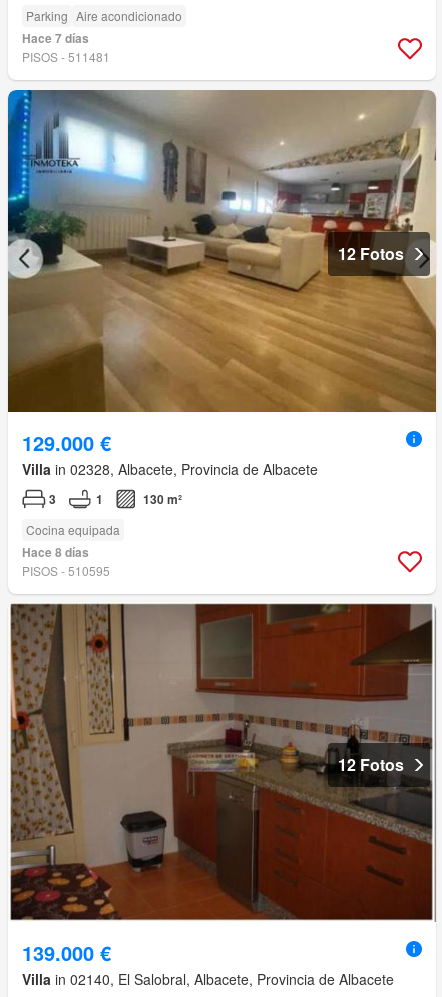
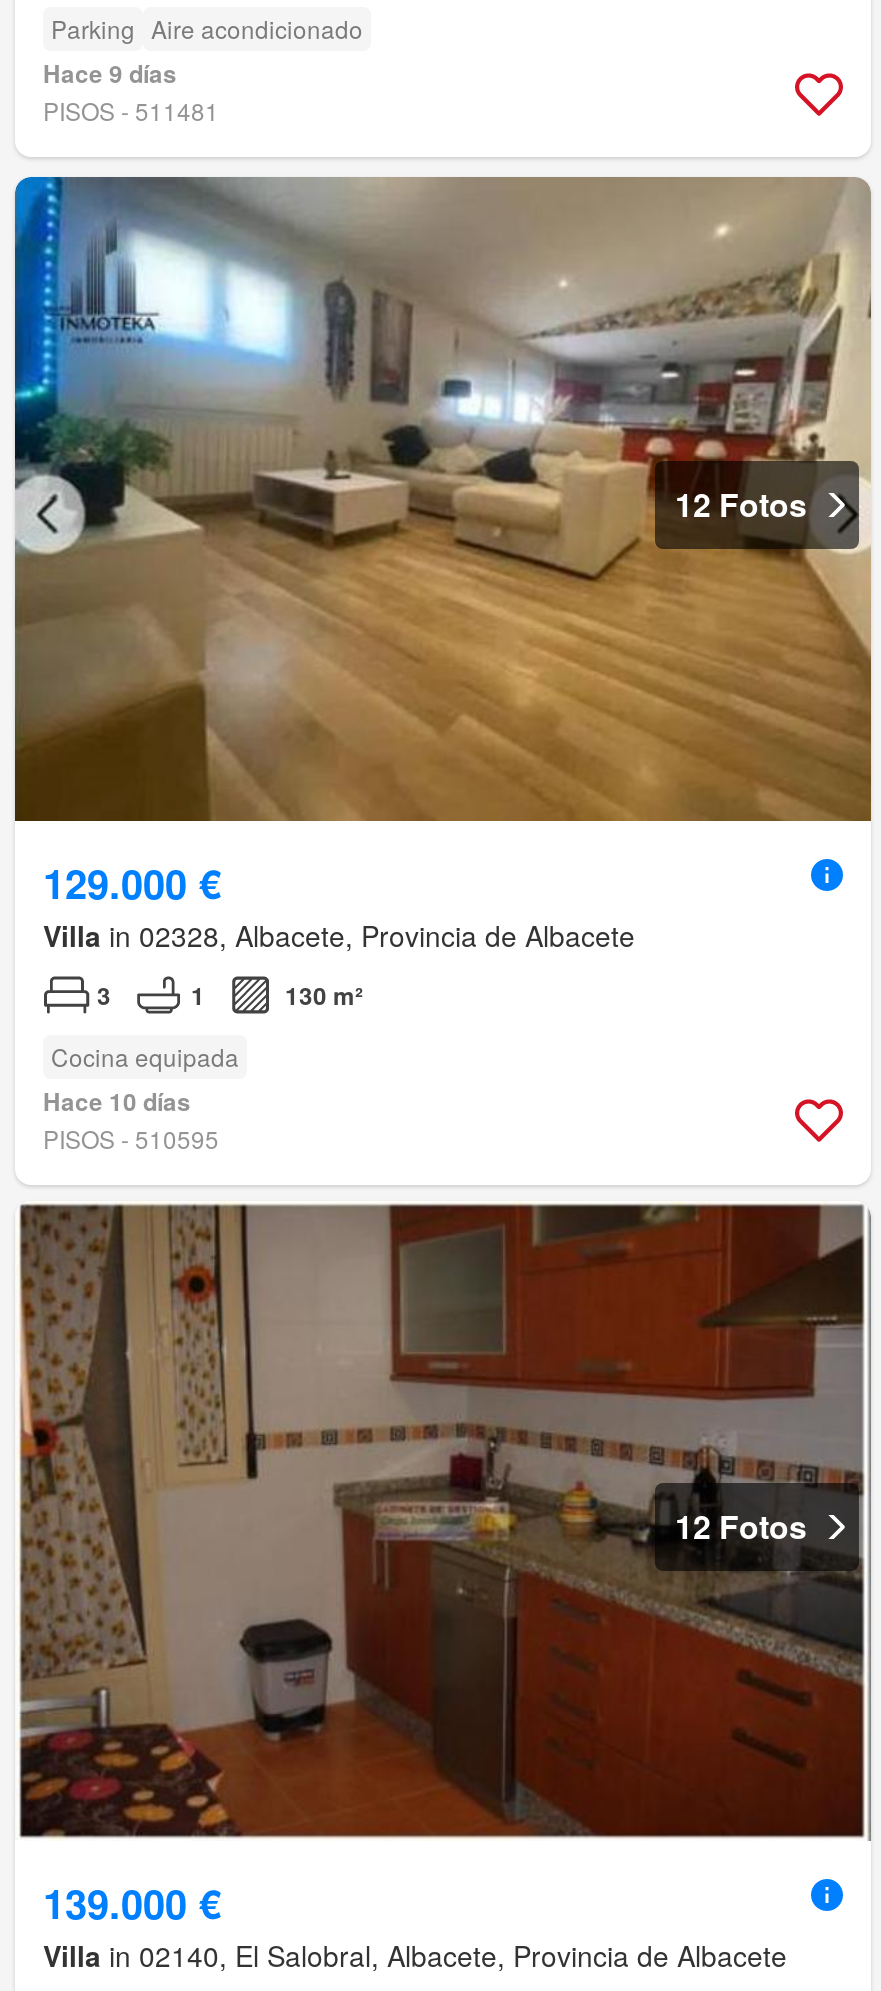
- Hace 7 días
+ Hace 9 días

- Hace 8 días
+ Hace 10 días
